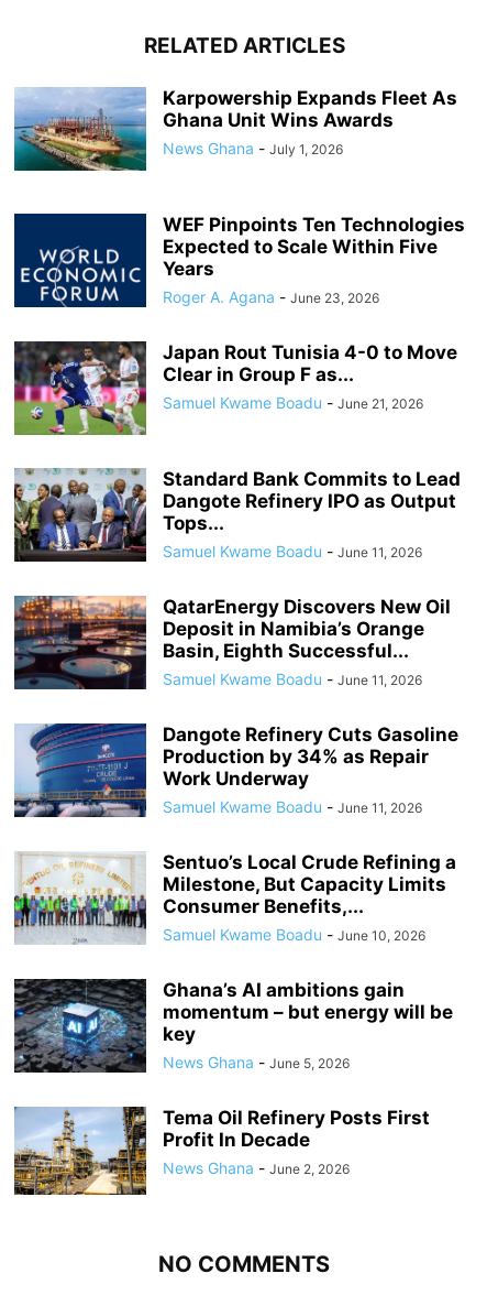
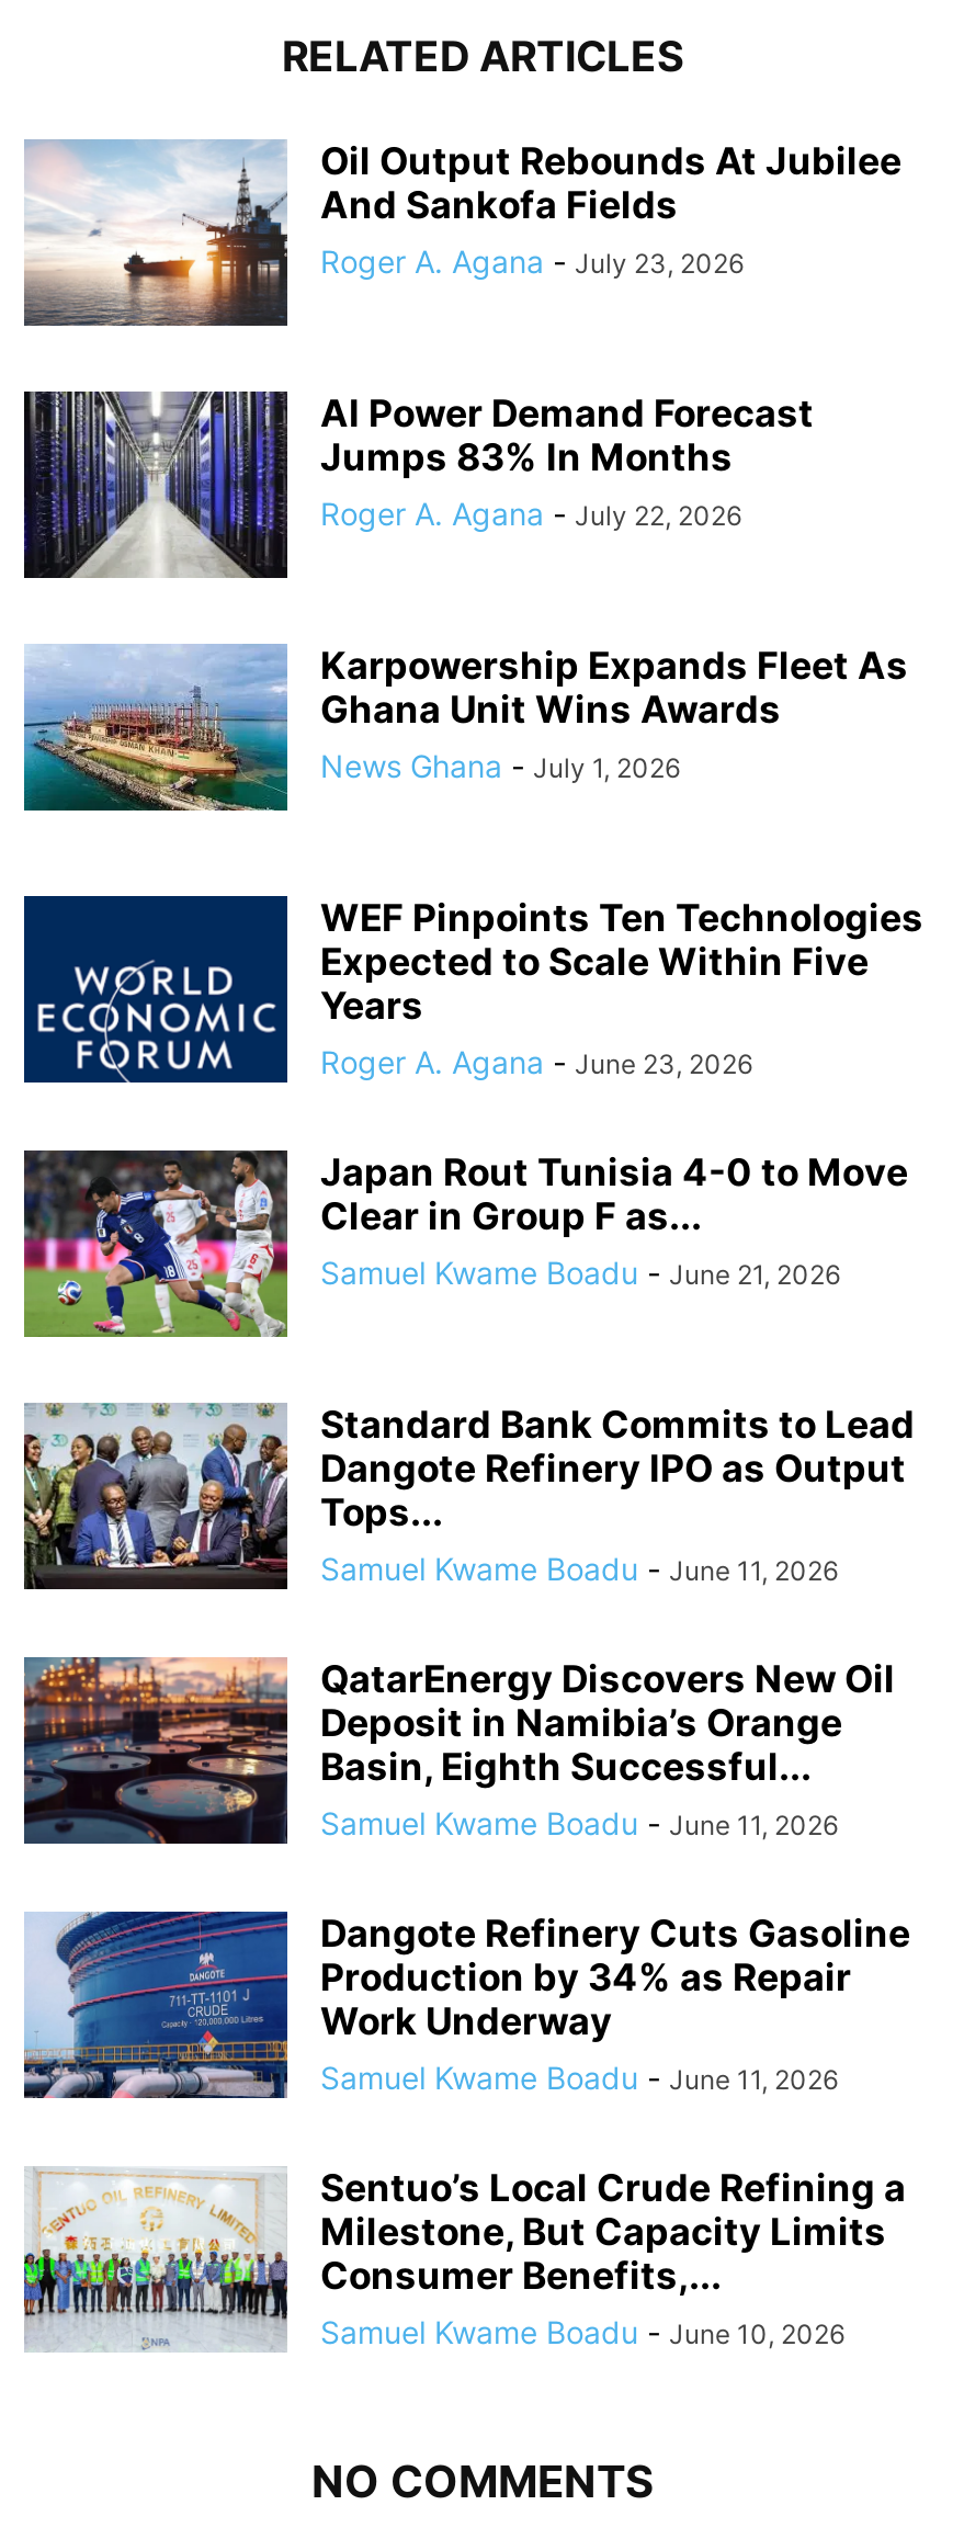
+ [image]
+ Oil Output Rebounds At Jubilee
+ And Sankofa Fields
+ Roger A. Agana - July 23, 2026

+ [image]
+ AI Power Demand Forecast
+ Jumps 83% In Months
+ Roger A. Agana - July 22, 2026

moved down: [image] | Karpowership Expands Fleet As | Ghana Unit Wins Awards | ... | Consumer Benefits,... | Samuel Kwame Boadu - June 10, 2026

- [image]
- Ghana’s AI ambitions gain
- momentum – but energy will be
- key
- News Ghana - June 5, 2026
- Tema Oil Refinery Posts First
- Profit In Decade
- News Ghana - June 2, 2026

- [image]
